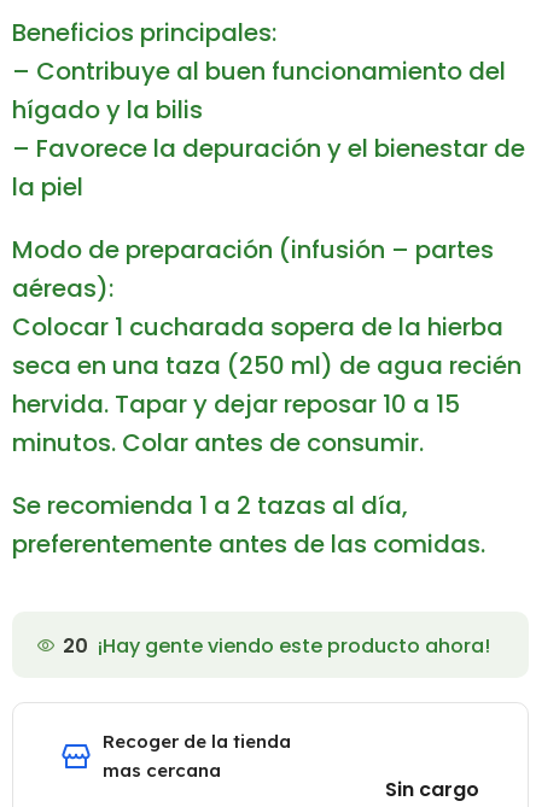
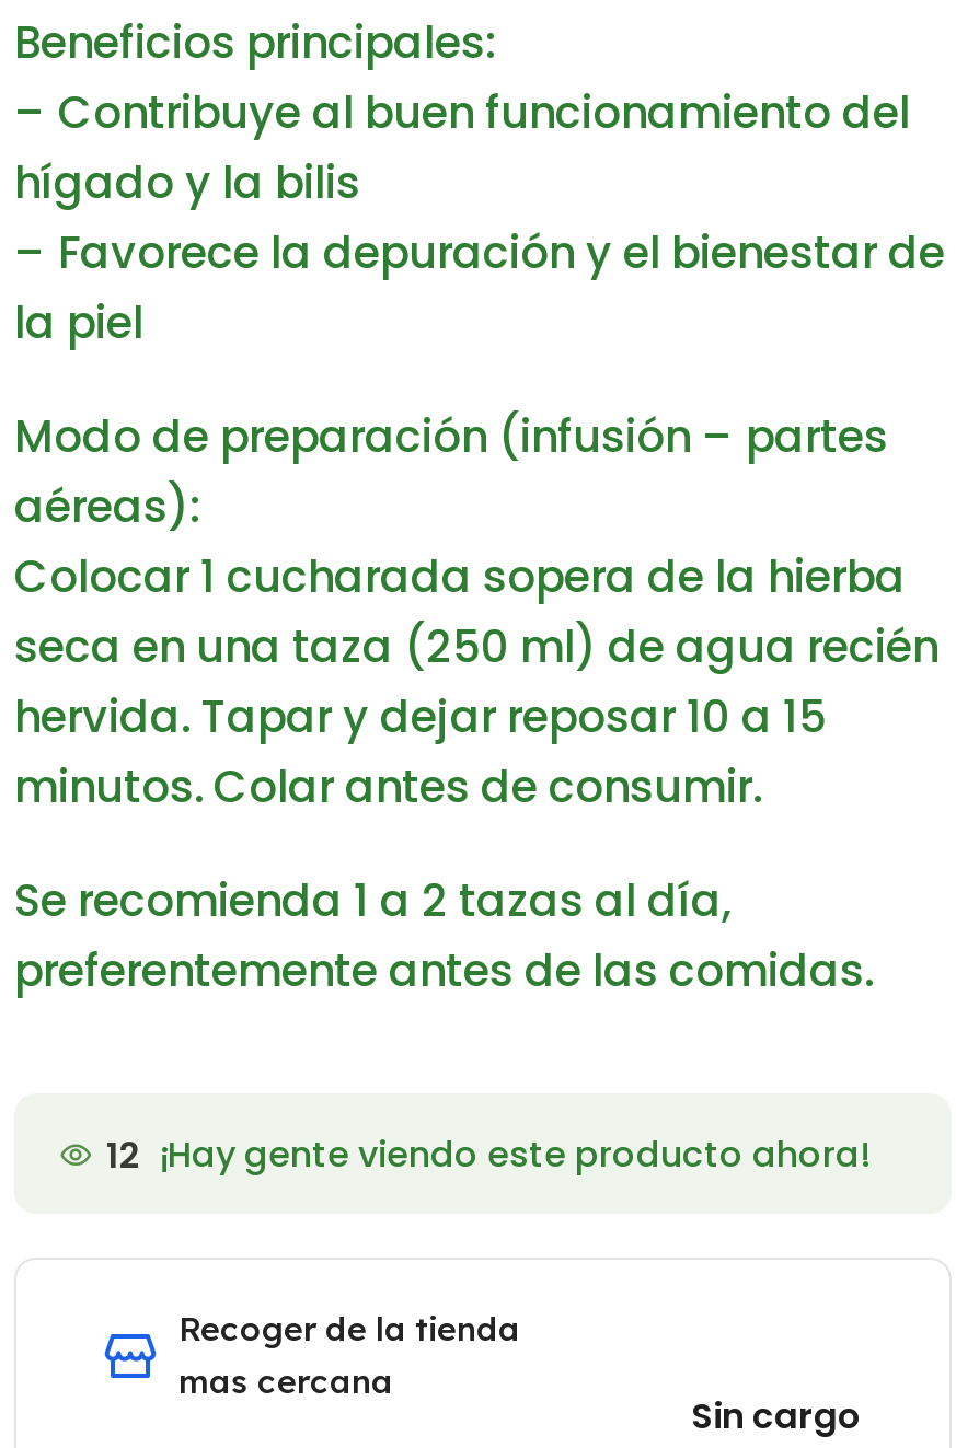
- 20 ¡Hay gente viendo este producto ahora!
+ 12 ¡Hay gente viendo este producto ahora!
